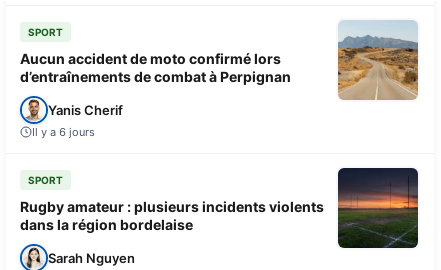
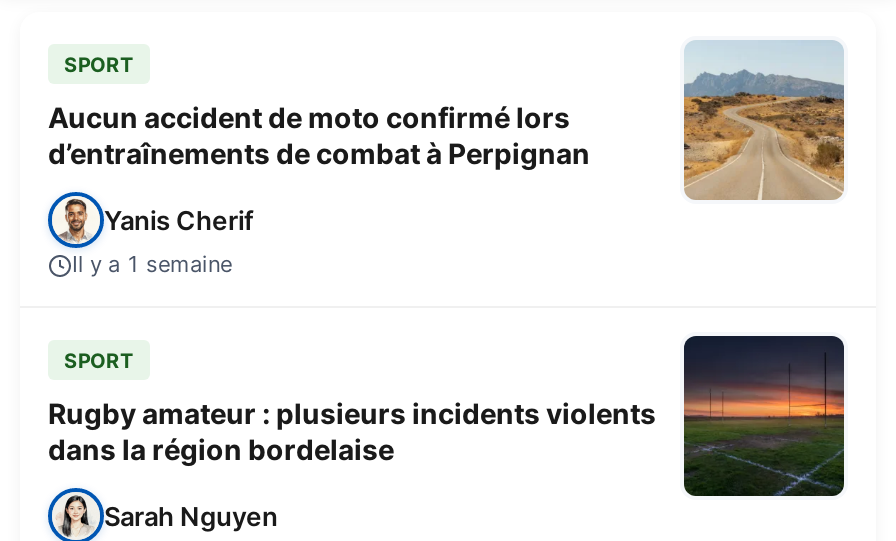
- Il y a 6 jours
+ Il y a 1 semaine
